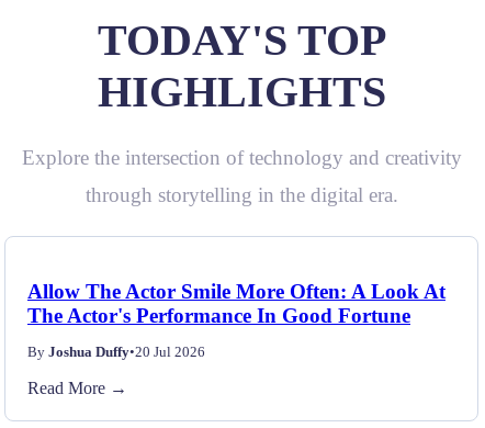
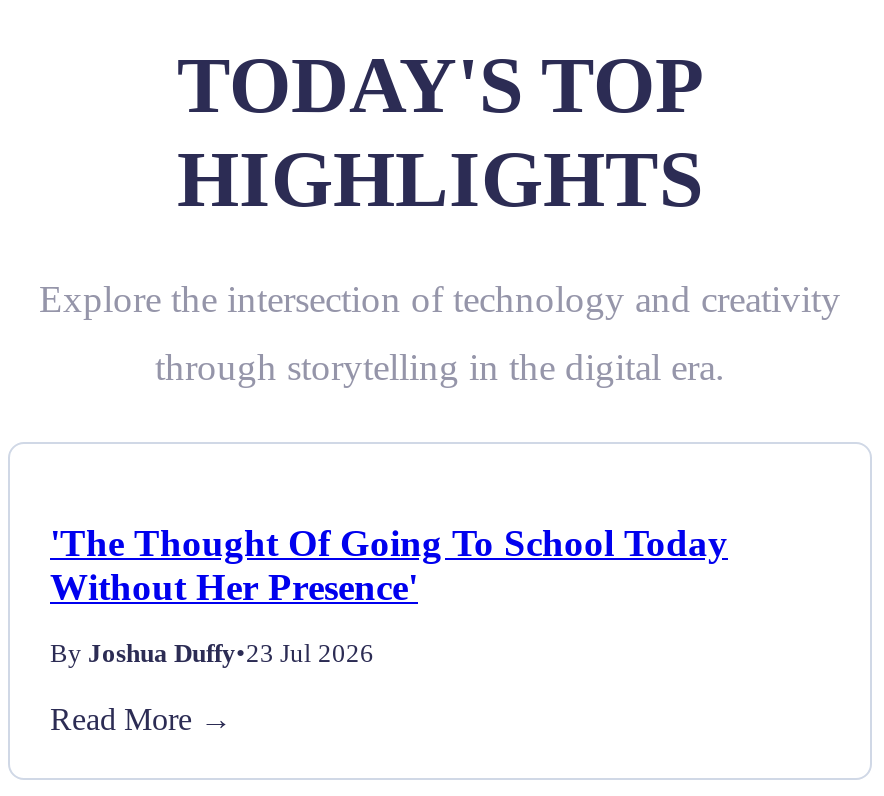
- Allow The Actor Smile More Often: A Look At
- The Actor's Performance In Good Fortune
+ 'The Thought Of Going To School Today
+ Without Her Presence'

- By Joshua Duffy•20 Jul 2026
+ By Joshua Duffy•23 Jul 2026
